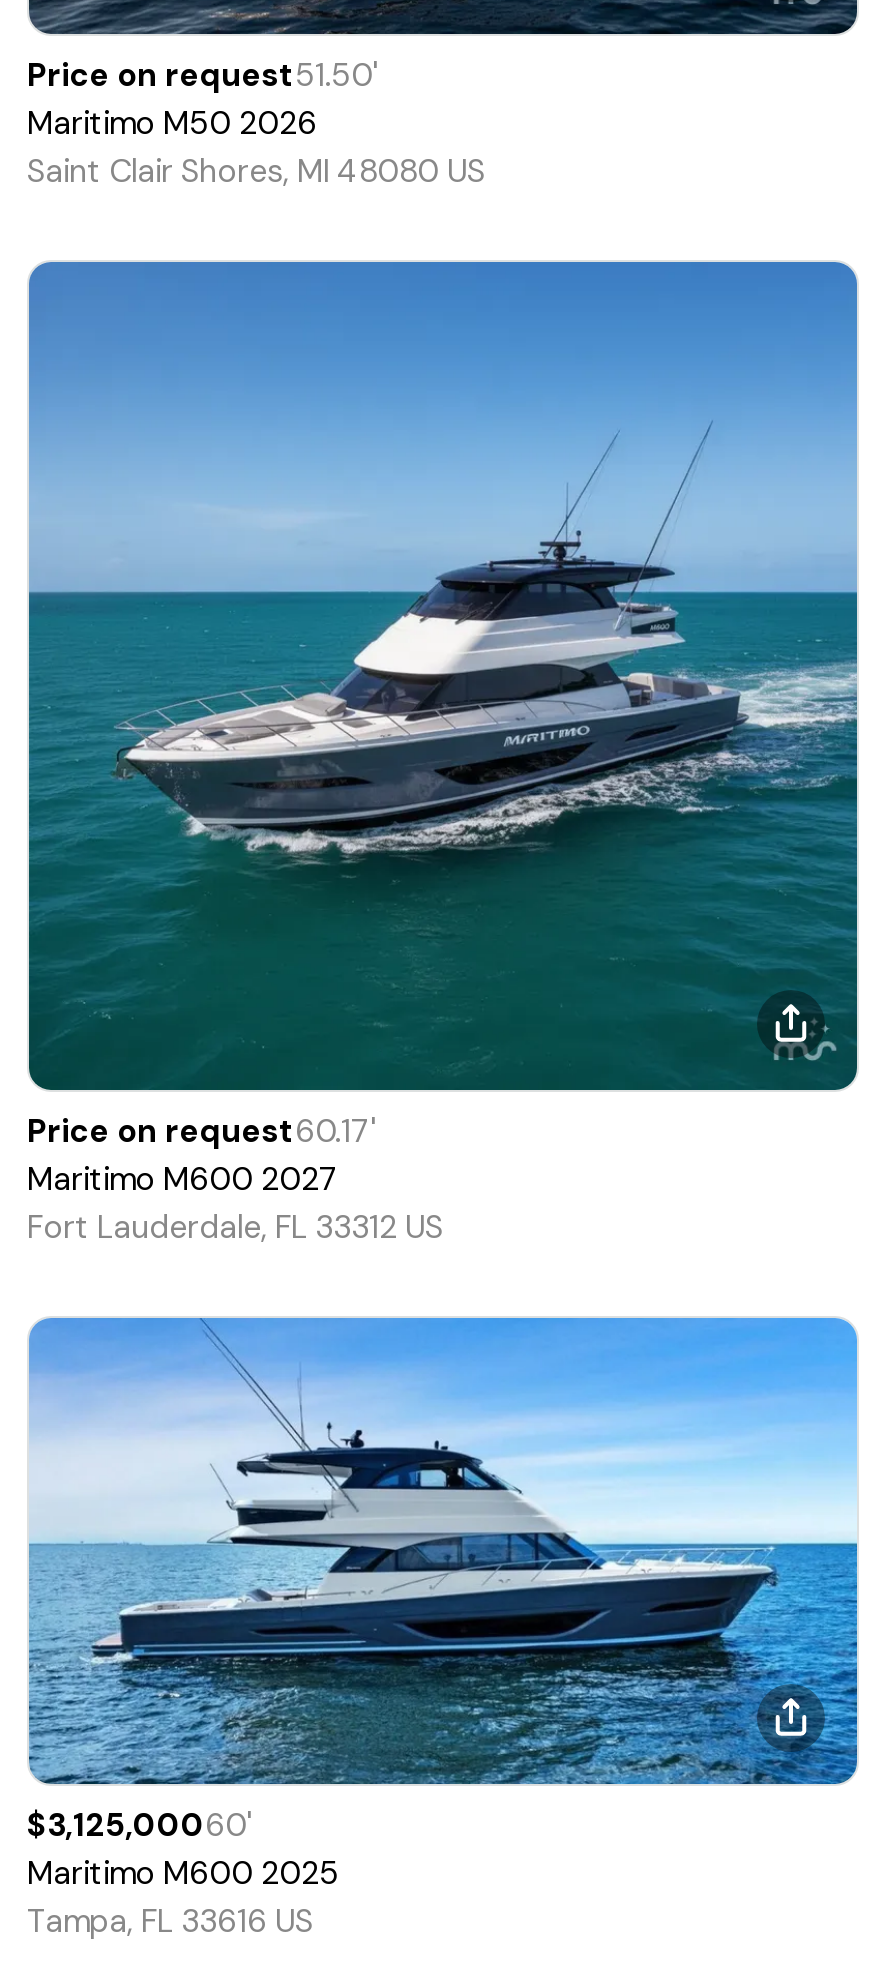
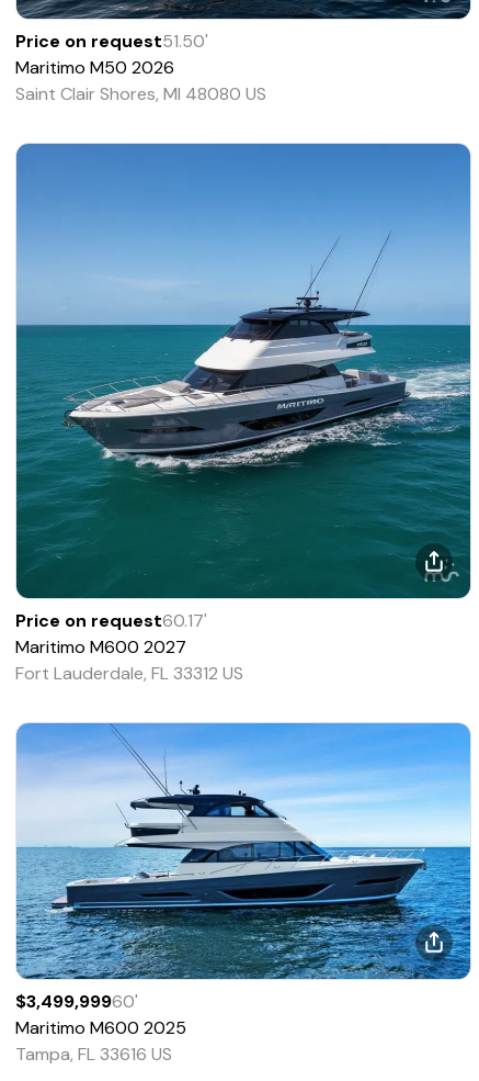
- $3,125,00060'
+ $3,499,99960'
